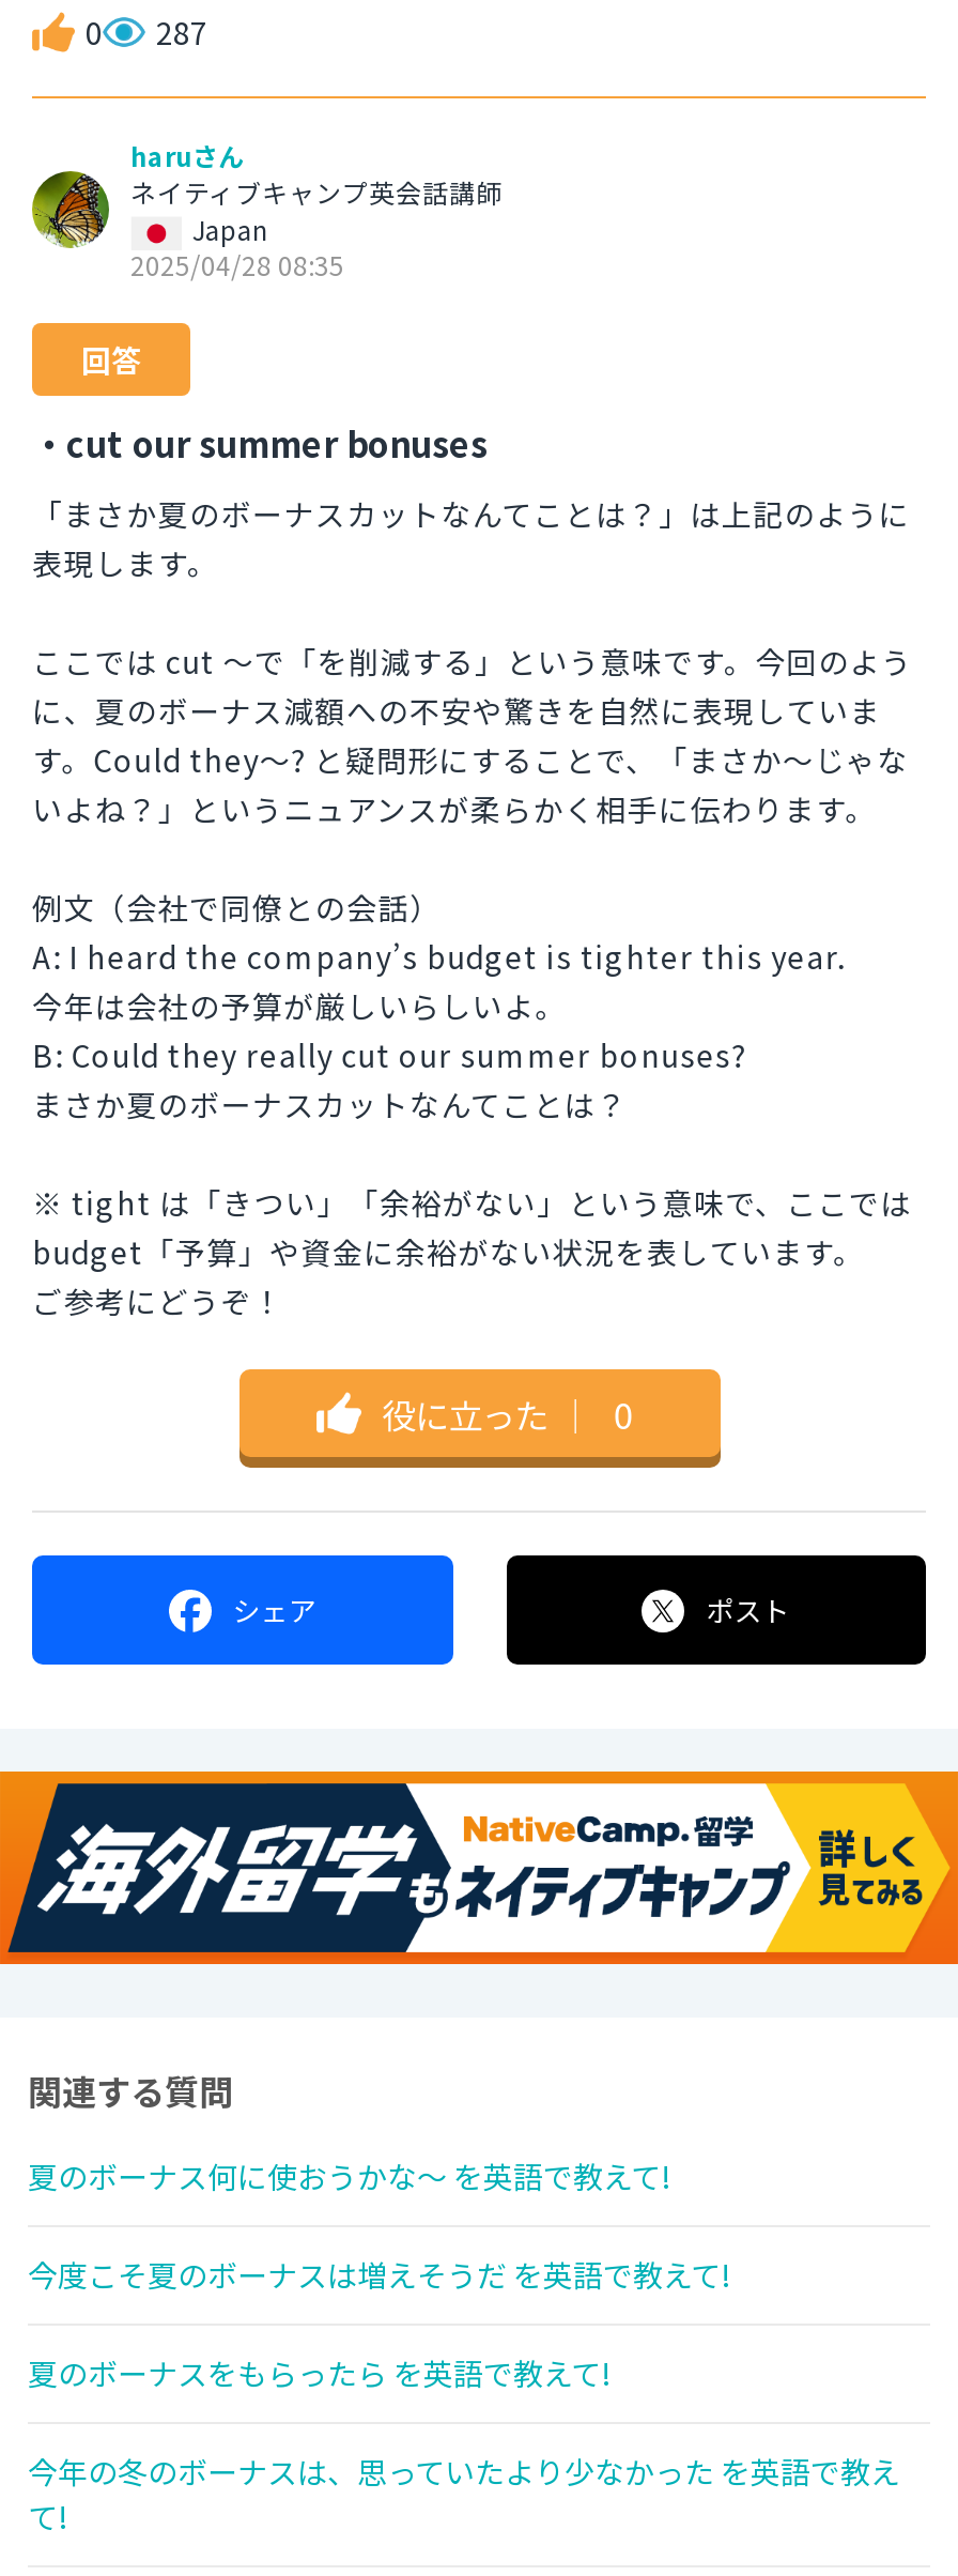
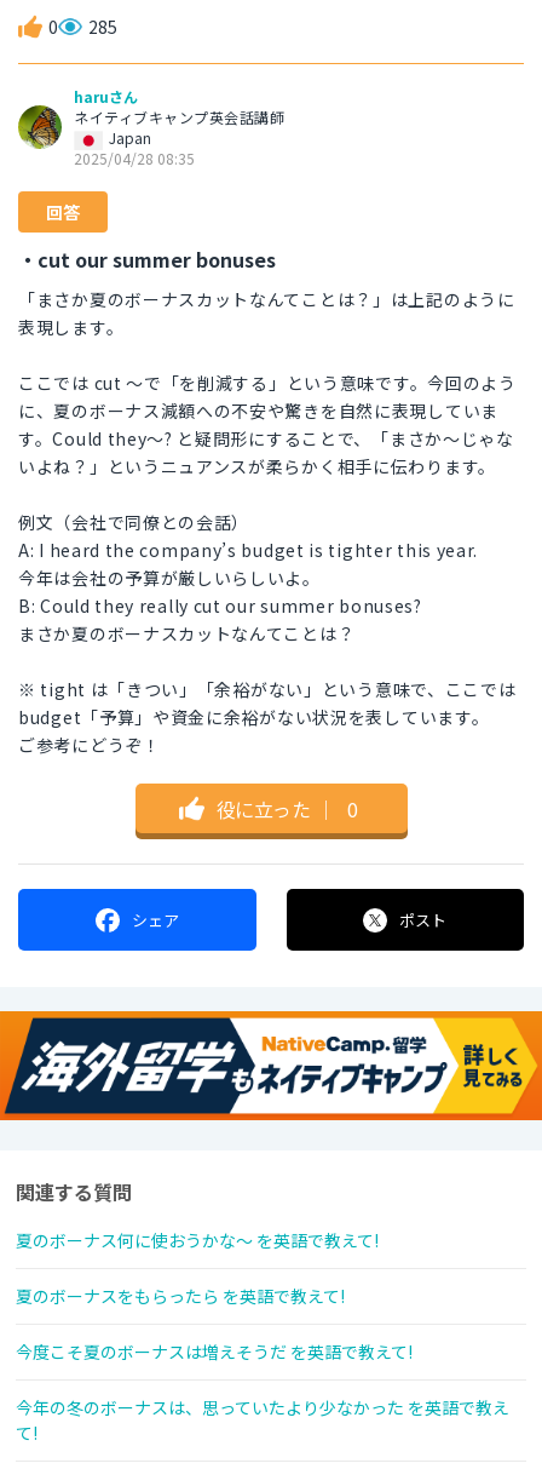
- 0 287
+ 0 285

moved down: 今度こそ夏のボーナスは増えそうだ を英語で教えて!

moved up: 夏のボーナスをもらったら を英語で教えて!
